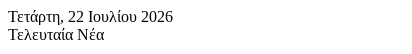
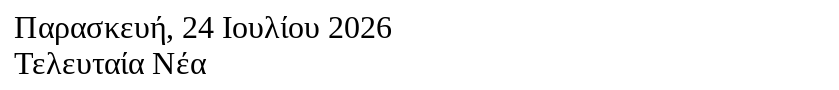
- Τετάρτη, 22 Ιουλίου 2026
+ Παρασκευή, 24 Ιουλίου 2026
